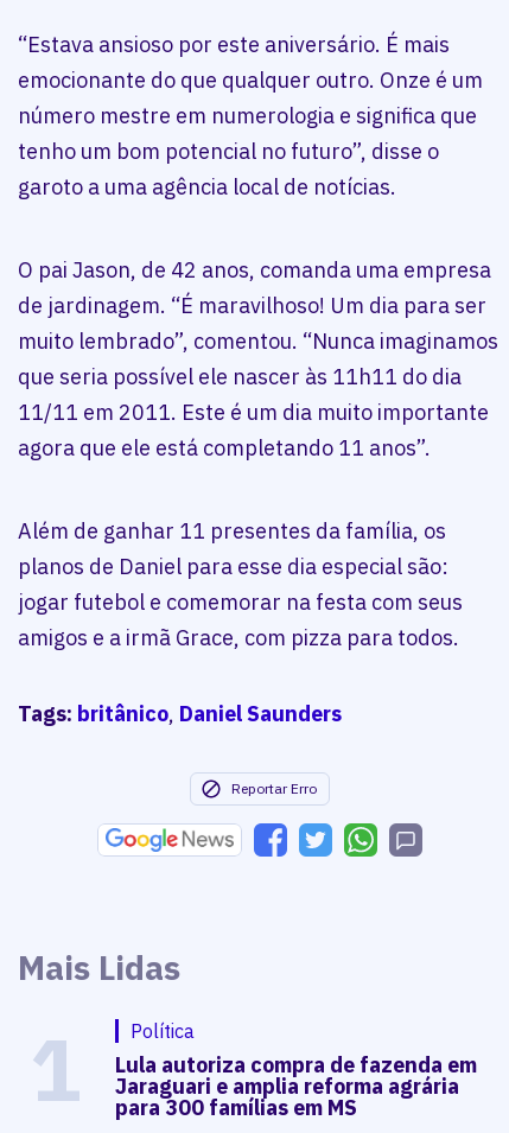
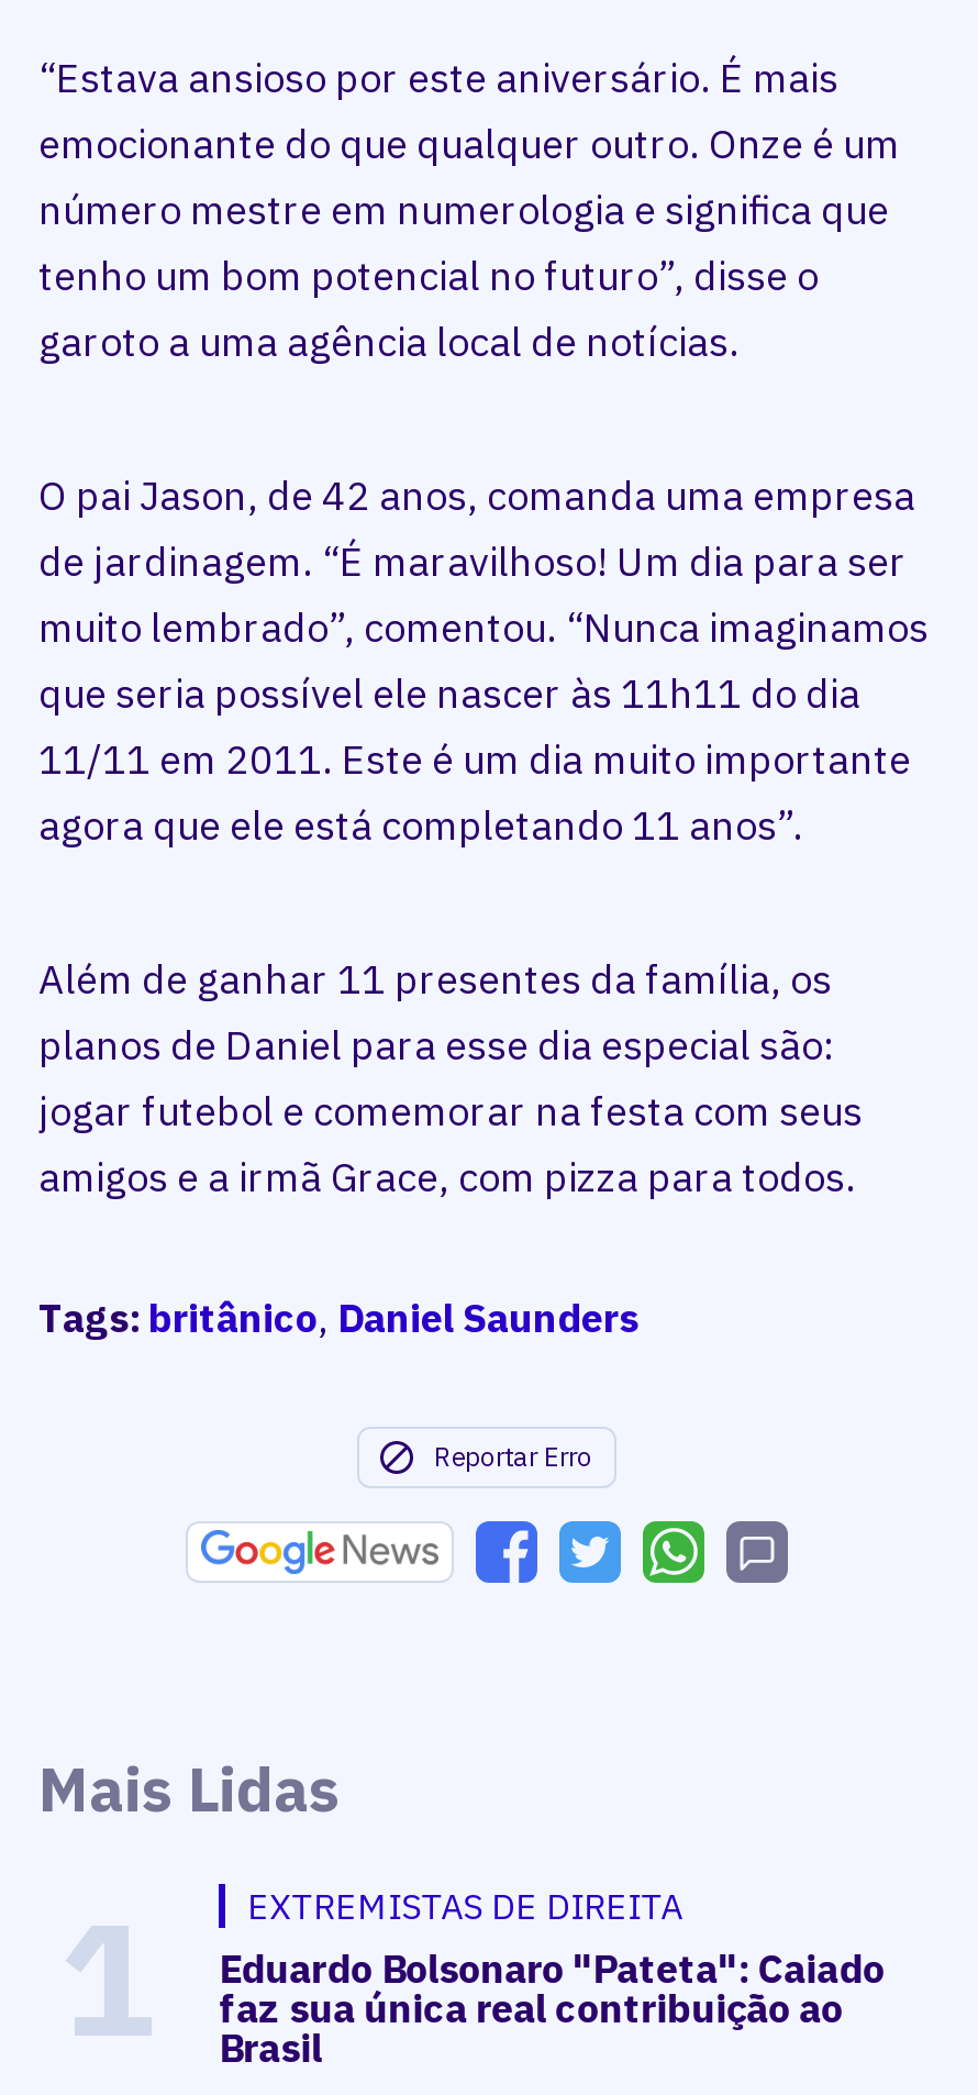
- Política
- Lula autoriza compra de fazenda em
- Jaraguari e amplia reforma agrária
- para 300 famílias em MS
+ EXTREMISTAS DE DIREITA
+ Eduardo Bolsonaro "Pateta": Caiado
+ faz sua única real contribuição ao
+ Brasil
